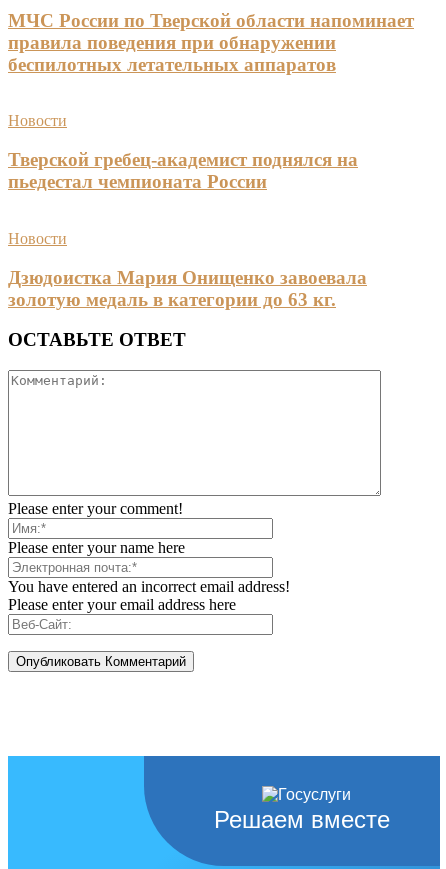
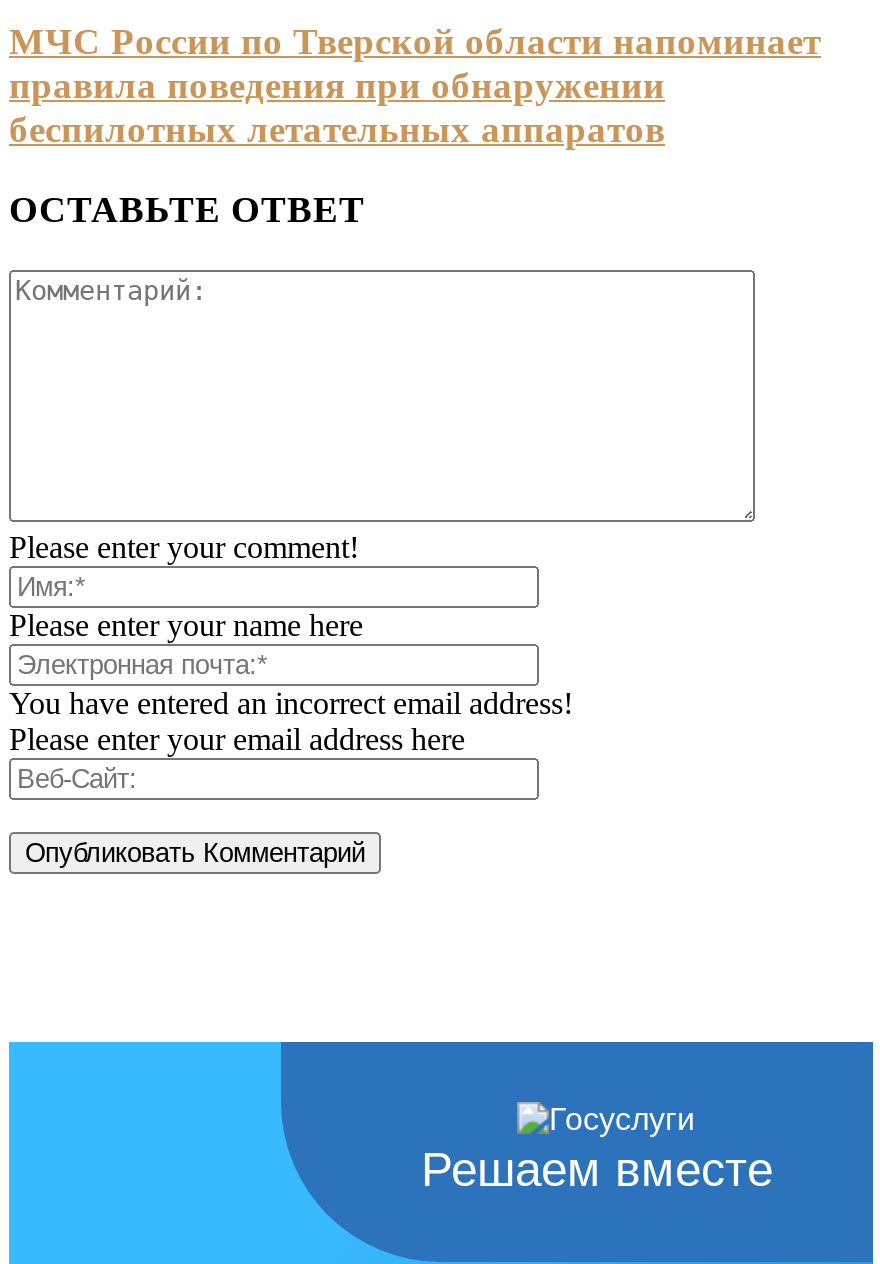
- Новости
- Тверской гребец-академист поднялся на
- пьедестал чемпионата России
- Новости
- Дзюдоистка Мария Онищенко завоевала
- золотую медаль в категории до 63 кг.
